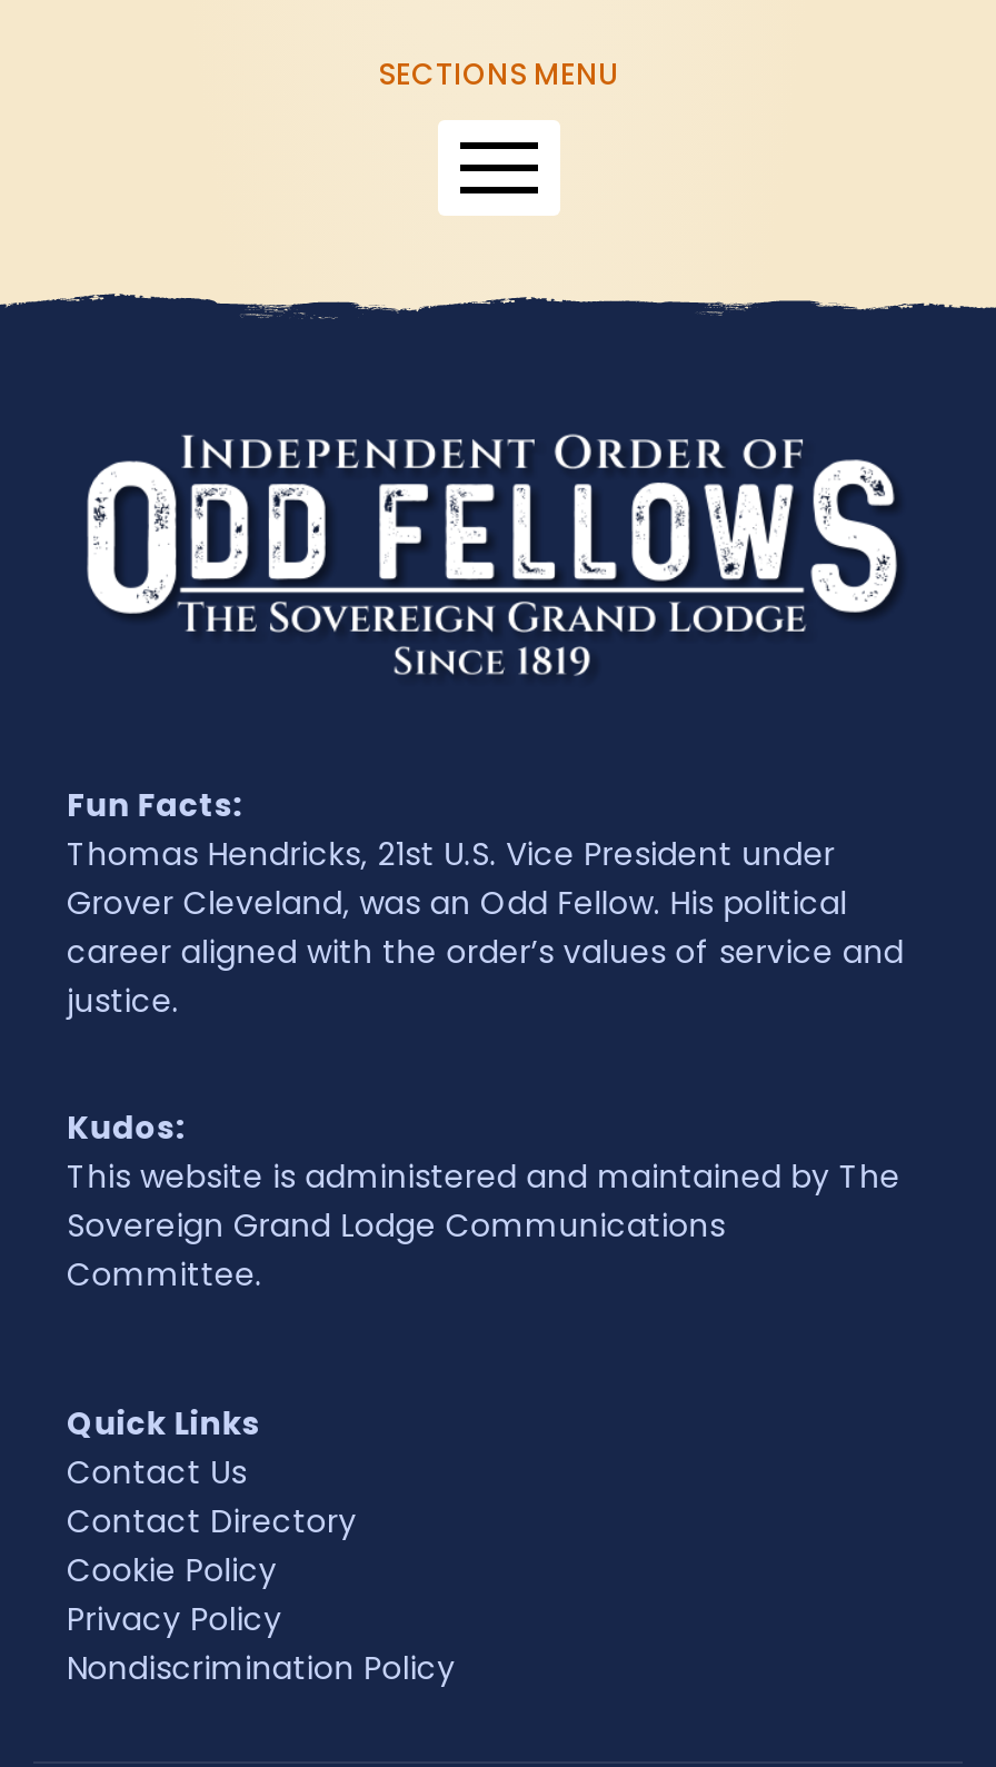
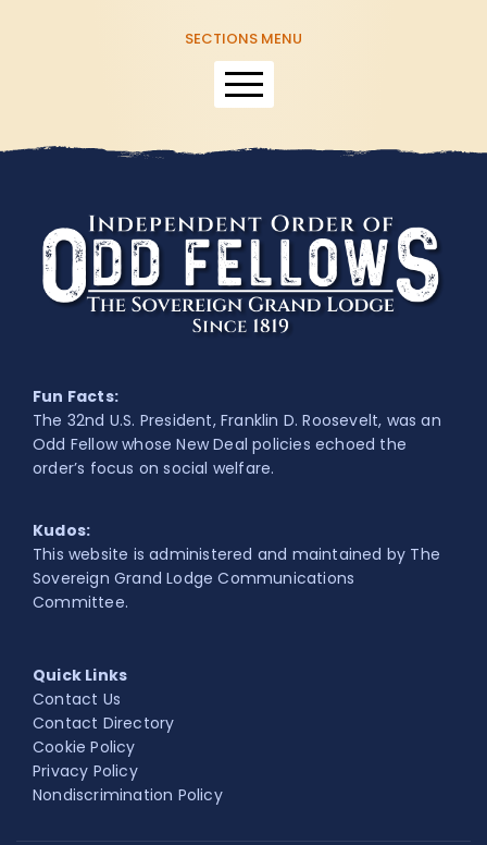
- Thomas Hendricks, 21st U.S. Vice President under
- Grover Cleveland, was an Odd Fellow. His political
- career aligned with the order’s values of service and
- justice.
+ The 32nd U.S. President, Franklin D. Roosevelt, was an
+ Odd Fellow whose New Deal policies echoed the
+ order’s focus on social welfare.
